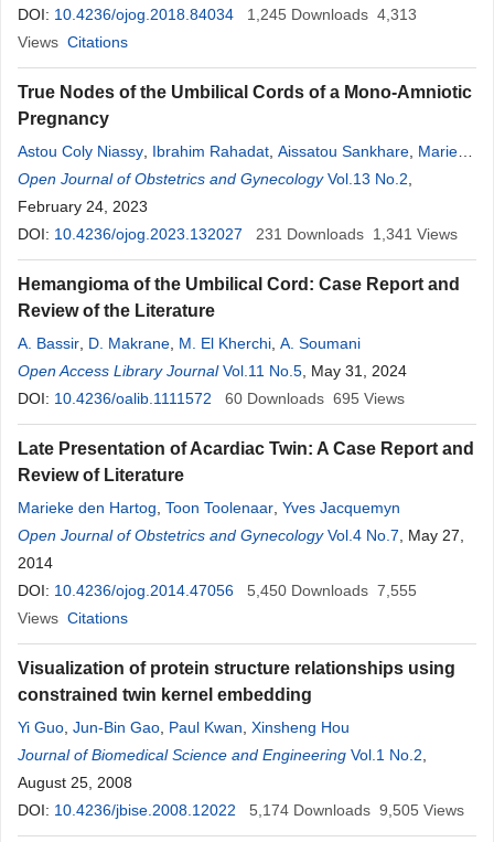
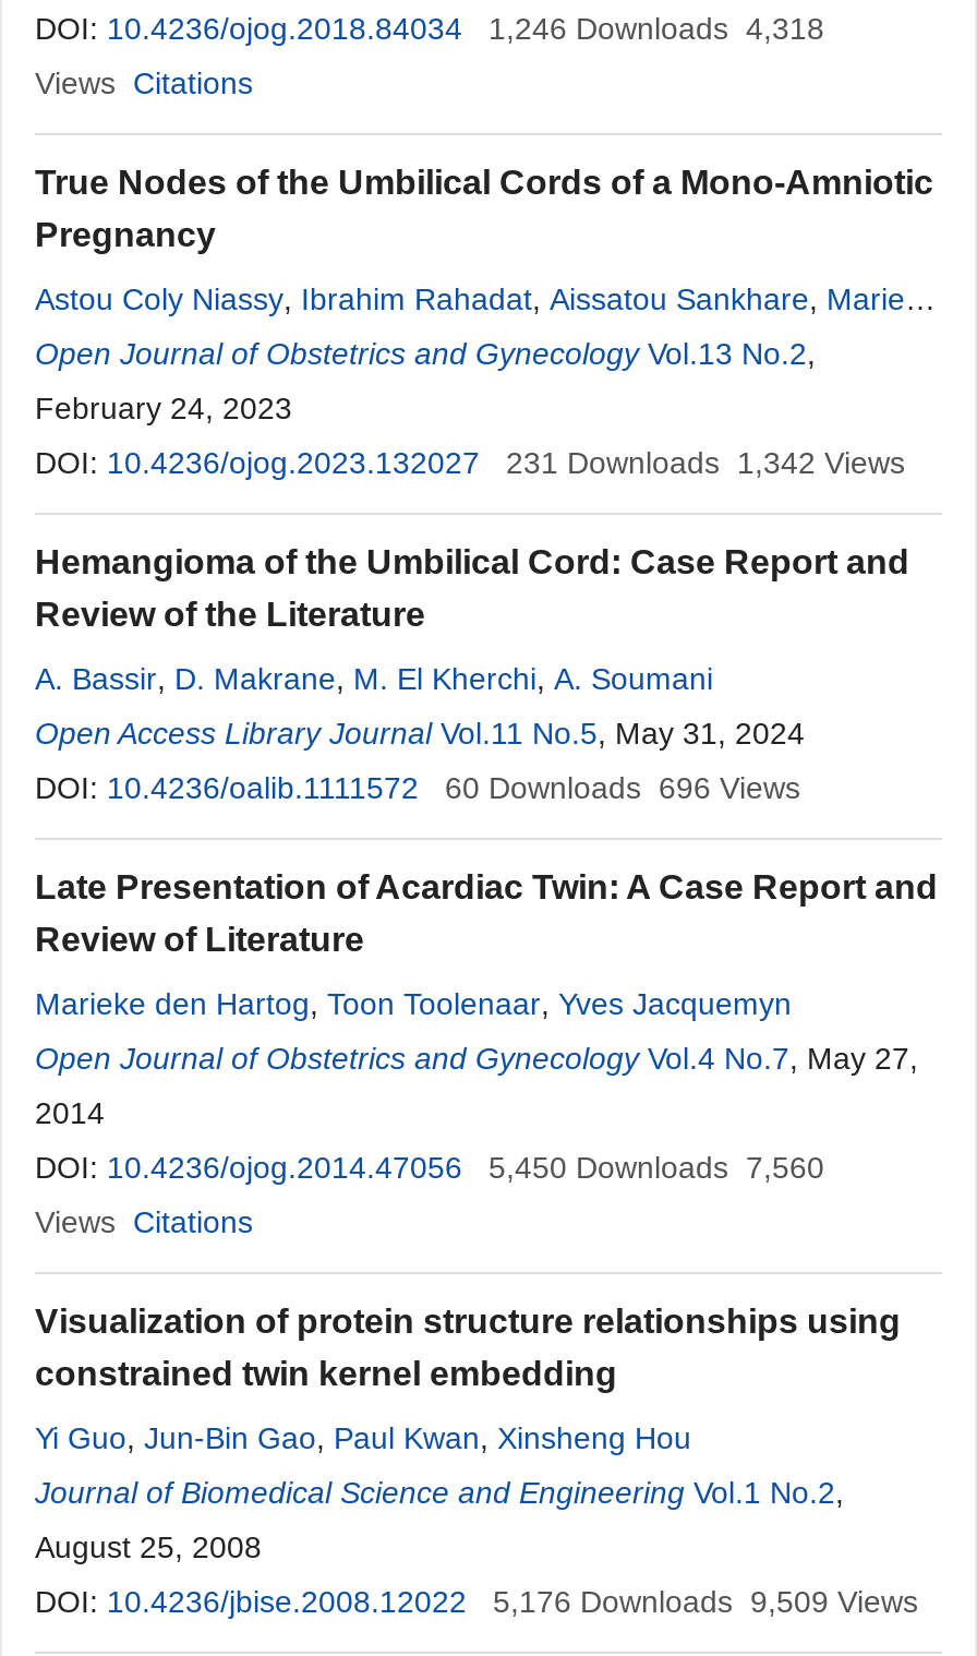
- DOI: 10.4236/ojog.2018.84034 1,245 Downloads 4,313
+ DOI: 10.4236/ojog.2018.84034 1,246 Downloads 4,318

- 231 Downloads 1,341 Views
+ 231 Downloads 1,342 Views

- 60 Downloads 695 Views
+ 60 Downloads 696 Views

- DOI: 10.4236/ojog.2014.47056 5,450 Downloads 7,555
+ DOI: 10.4236/ojog.2014.47056 5,450 Downloads 7,560

- 5,174 Downloads 9,505 Views
+ 5,176 Downloads 9,509 Views
